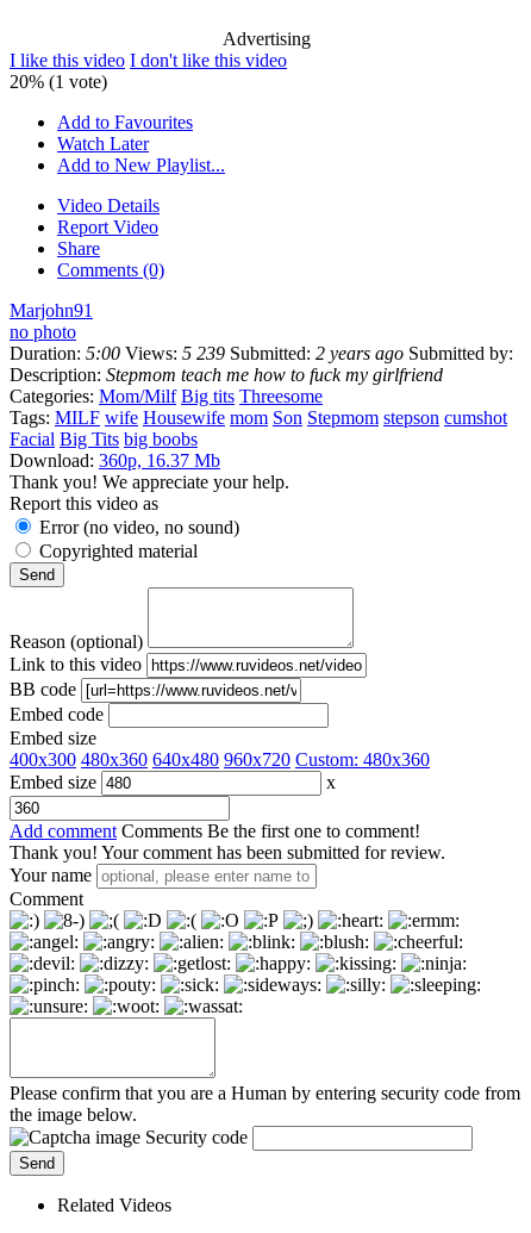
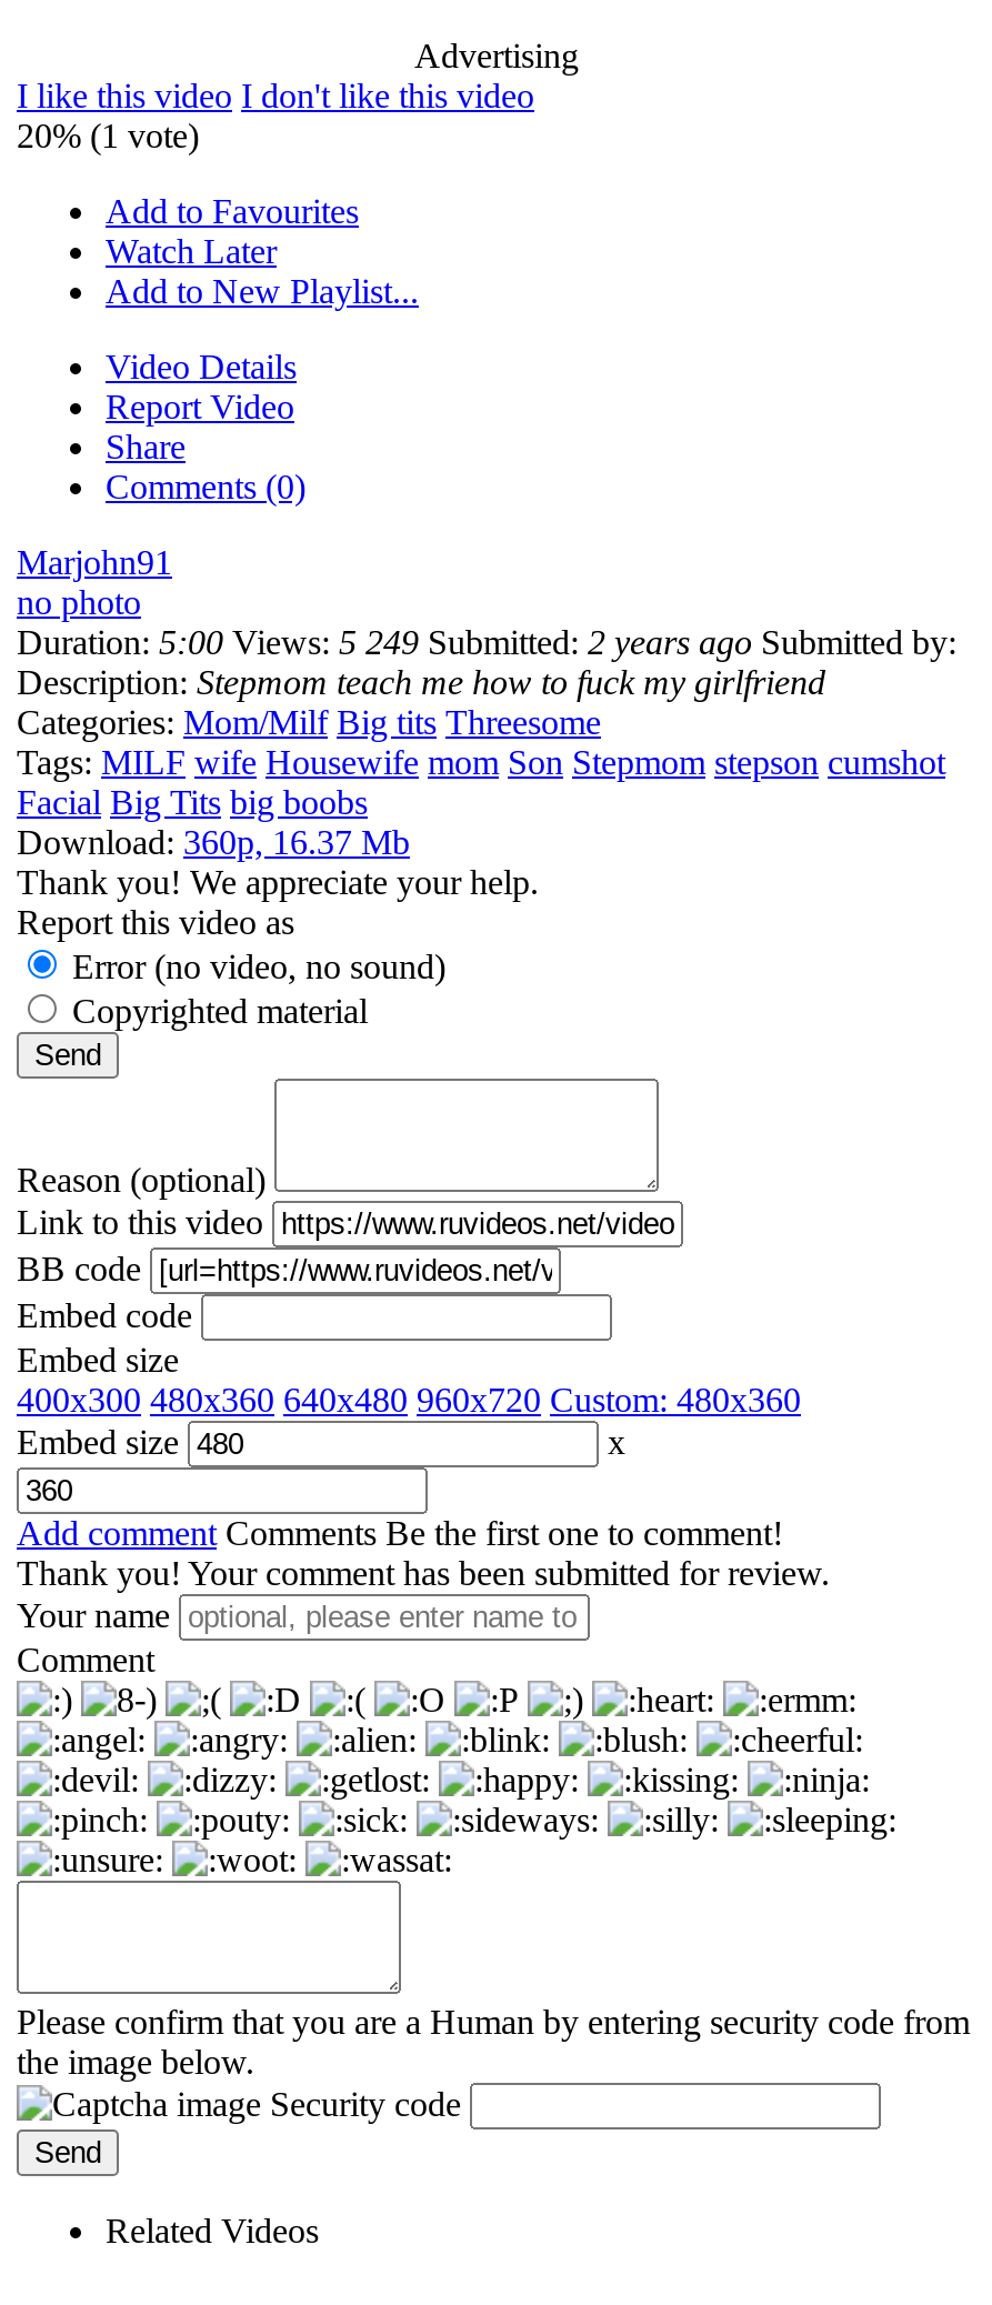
- Duration: 5:00 Views: 5 239 Submitted: 2 years ago Submitted by:
+ Duration: 5:00 Views: 5 249 Submitted: 2 years ago Submitted by:
